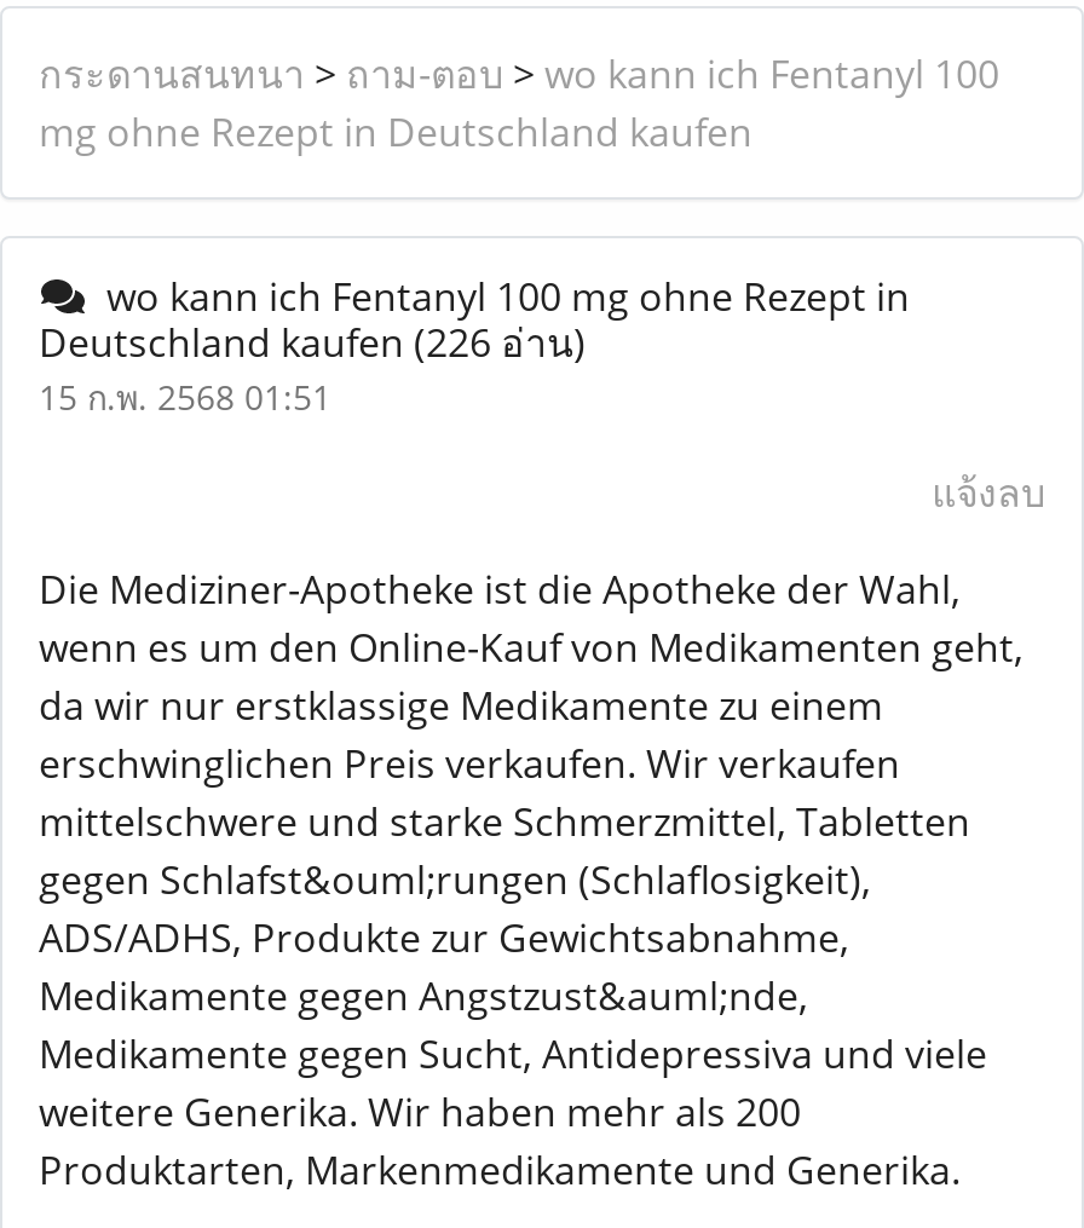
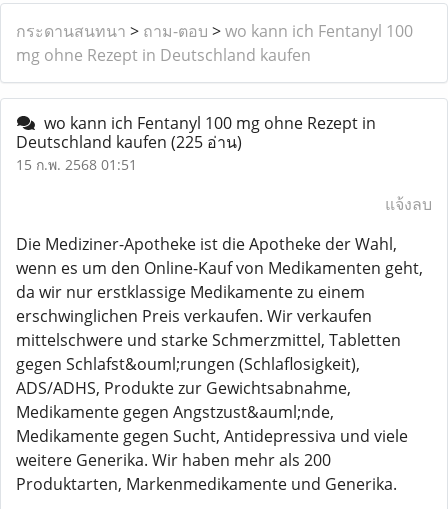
- Deutschland kaufen (226 อ่าน)
+ Deutschland kaufen (225 อ่าน)
